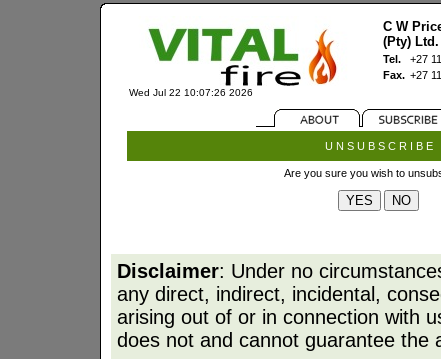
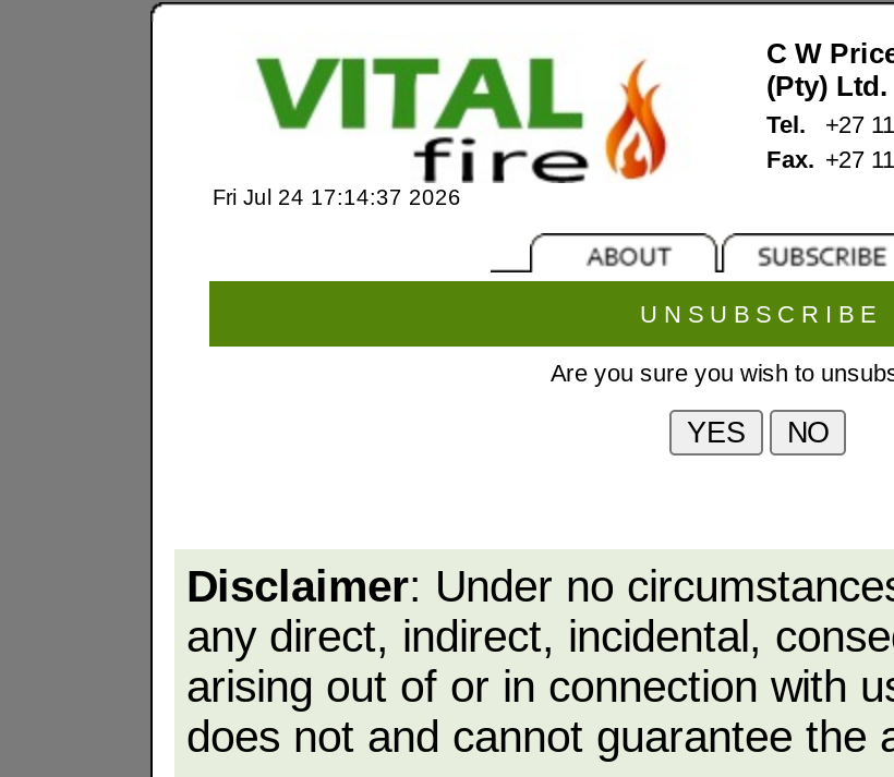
- Wed Jul 22 10:07:26 2026
+ Fri Jul 24 17:14:37 2026
